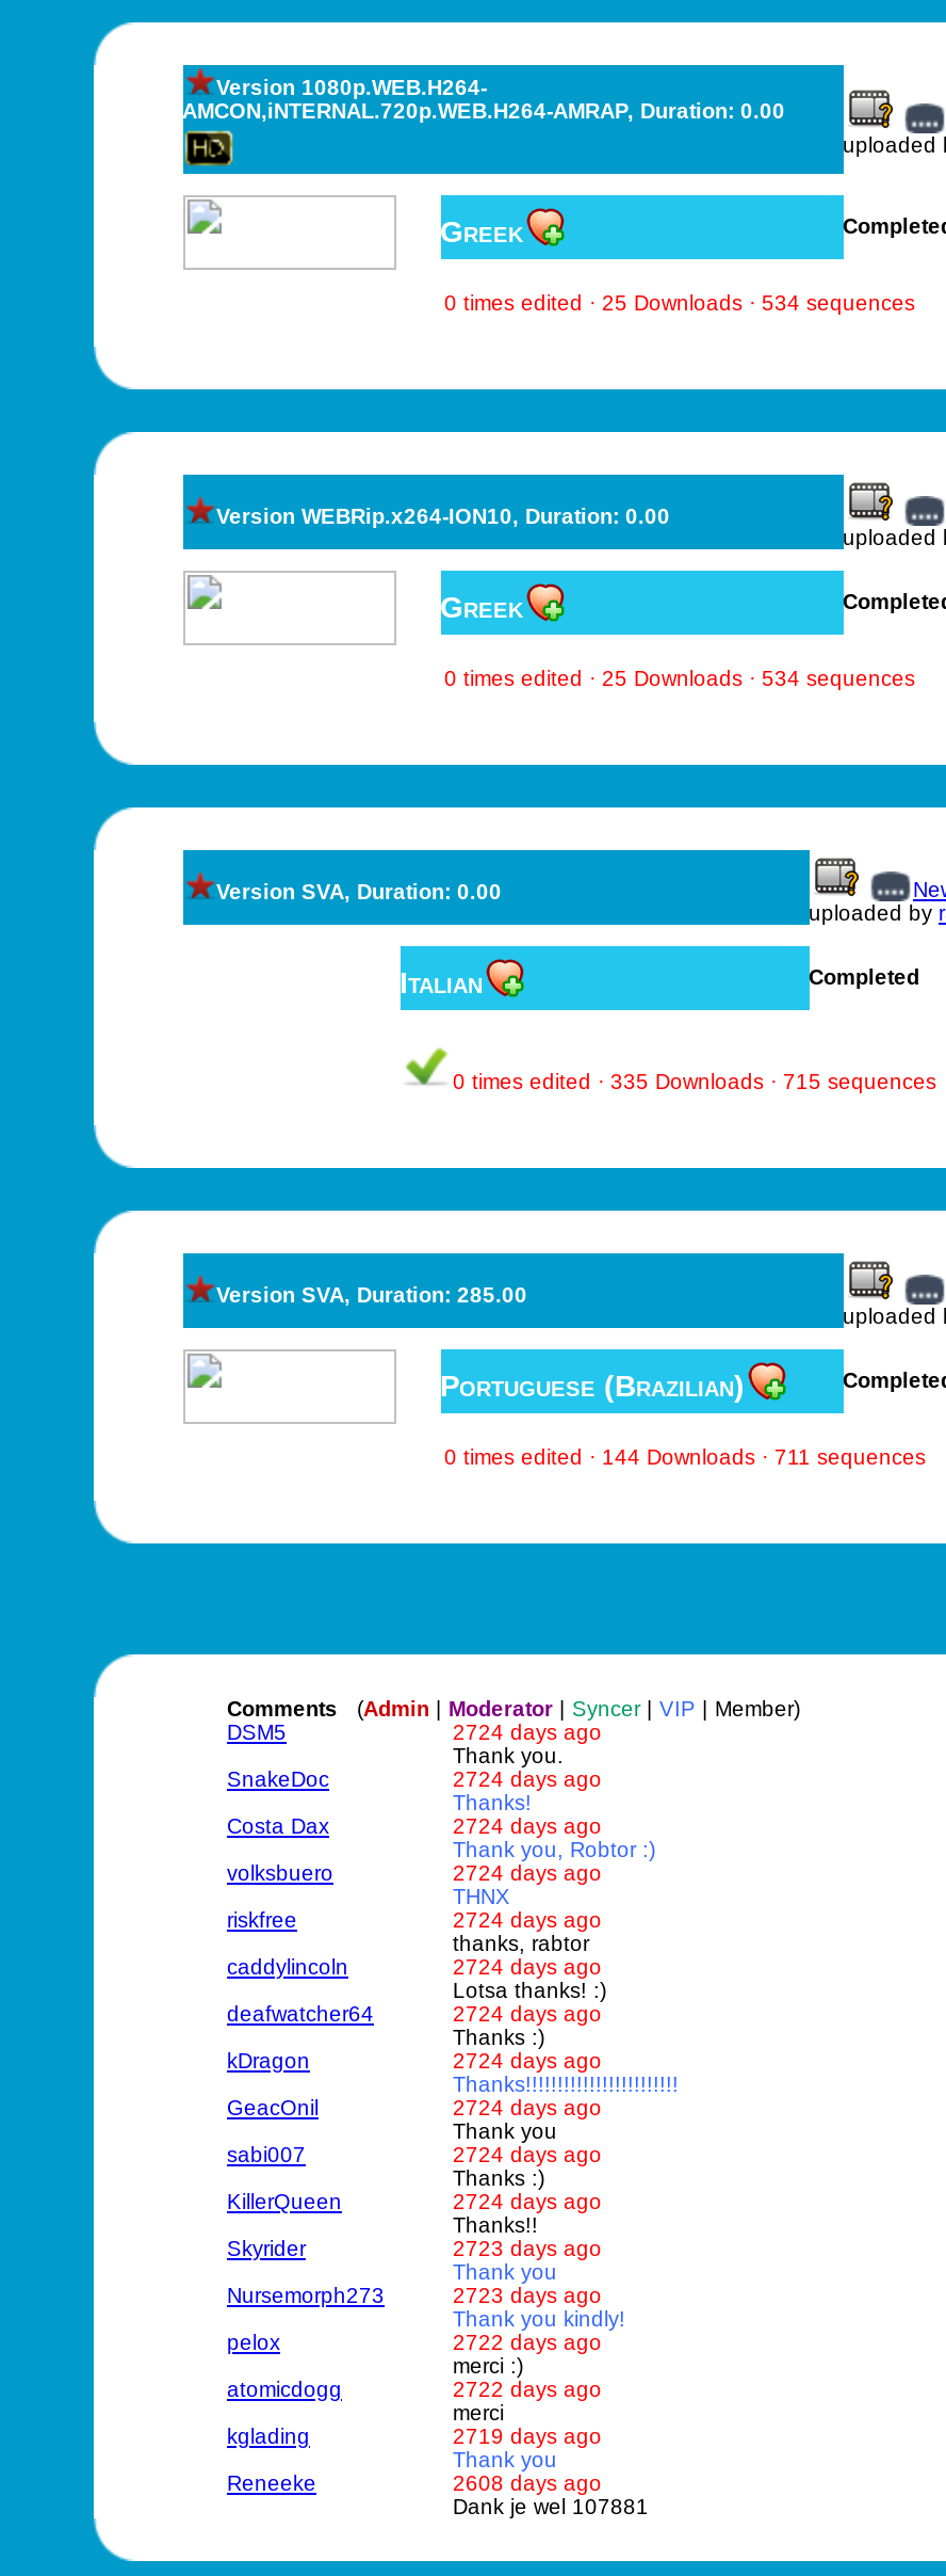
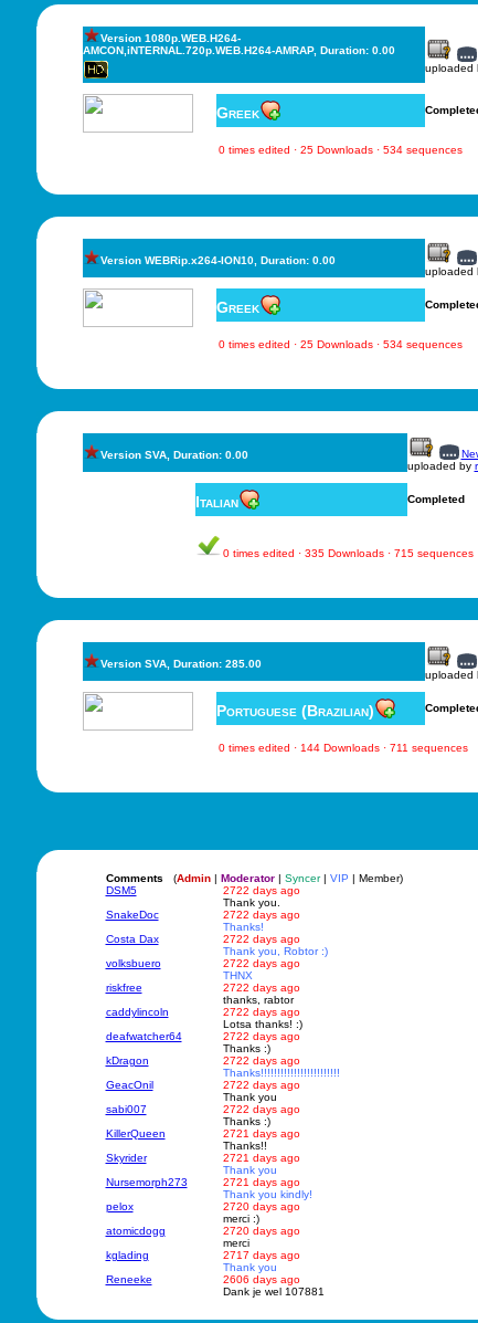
- 2724 days ago
+ 2722 days ago

- 2724 days ago
+ 2722 days ago

- 2724 days ago
+ 2722 days ago

- 2724 days ago
+ 2722 days ago

- 2724 days ago
+ 2722 days ago

- 2724 days ago
+ 2722 days ago

- 2724 days ago
+ 2722 days ago

- 2724 days ago
+ 2722 days ago

- 2724 days ago
+ 2722 days ago

- 2724 days ago
+ 2722 days ago

- 2724 days ago
+ 2721 days ago

- 2723 days ago
+ 2721 days ago

- 2723 days ago
+ 2721 days ago

- 2722 days ago
+ 2720 days ago

- 2722 days ago
+ 2720 days ago

- 2719 days ago
+ 2717 days ago

- 2608 days ago
+ 2606 days ago
